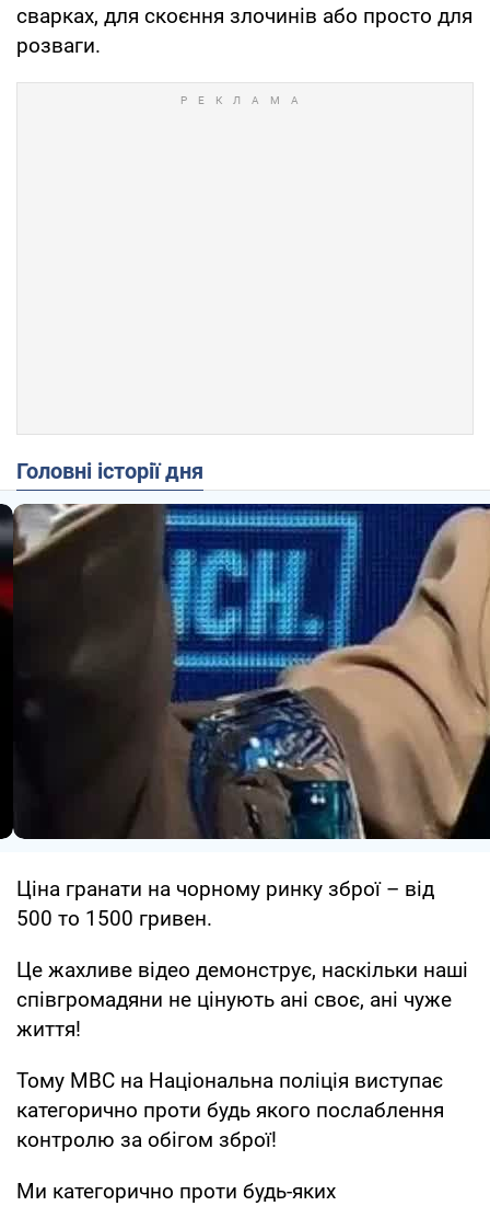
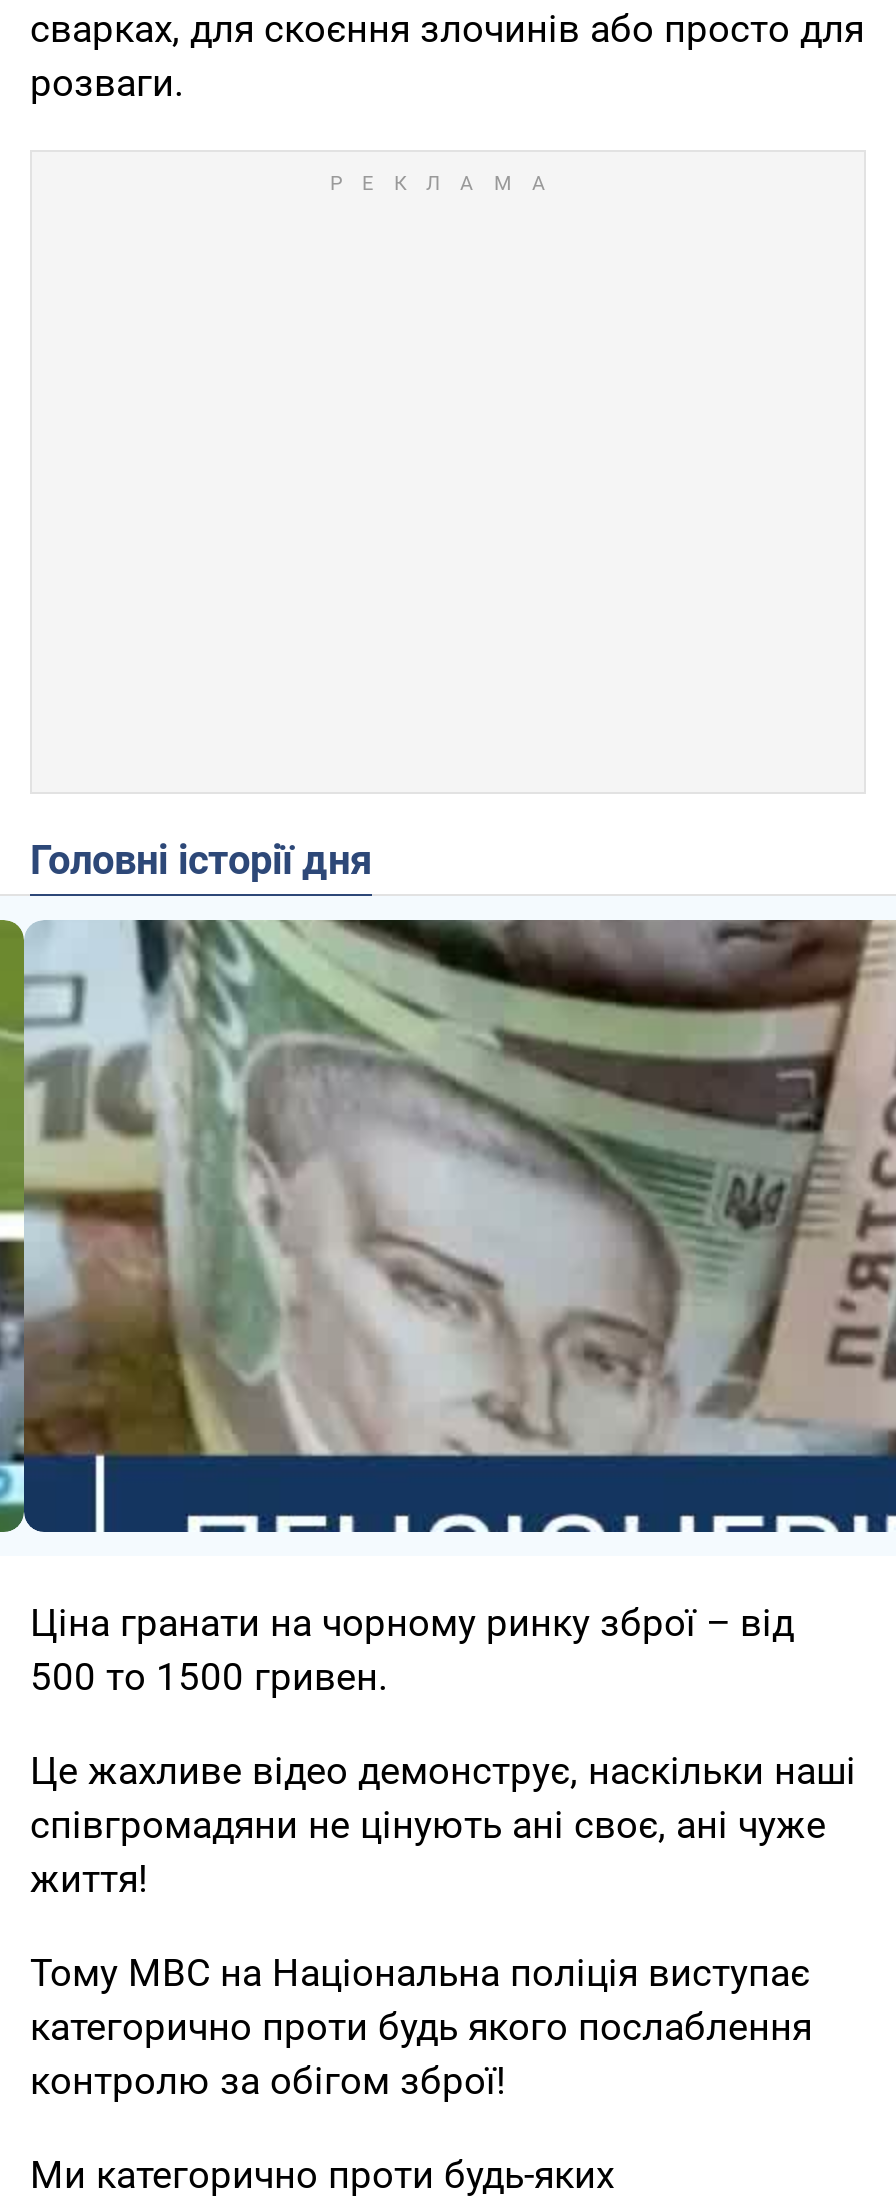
- [image]
+ [image]
